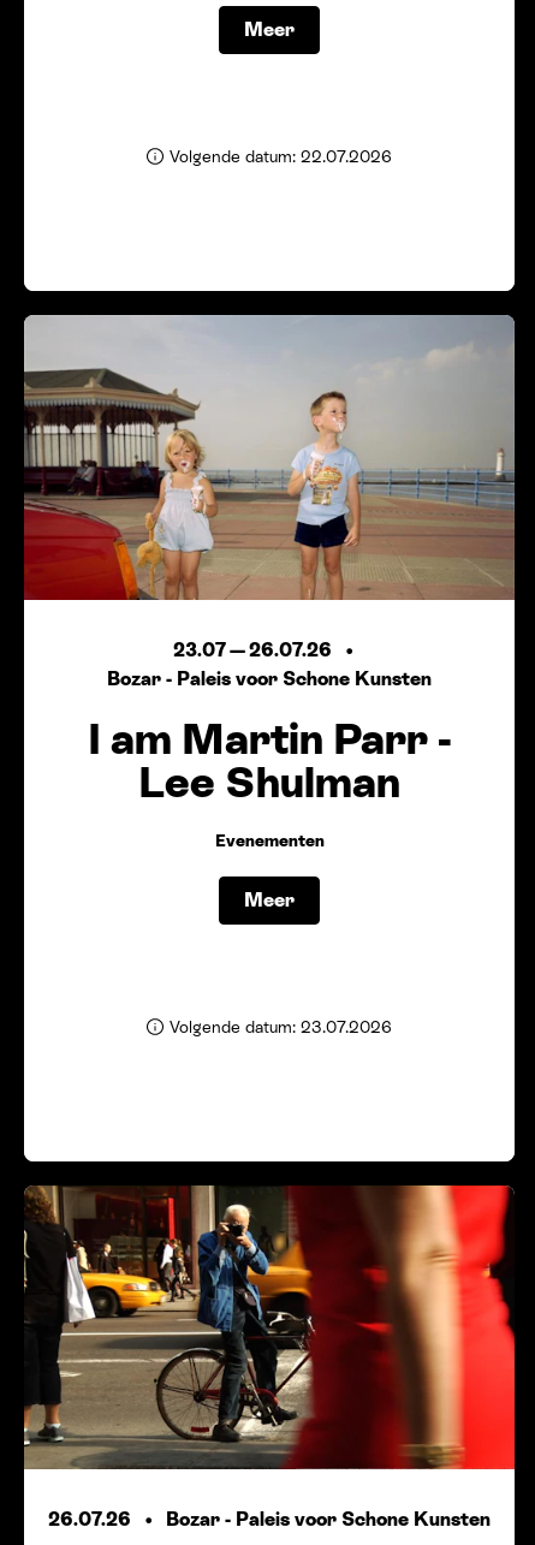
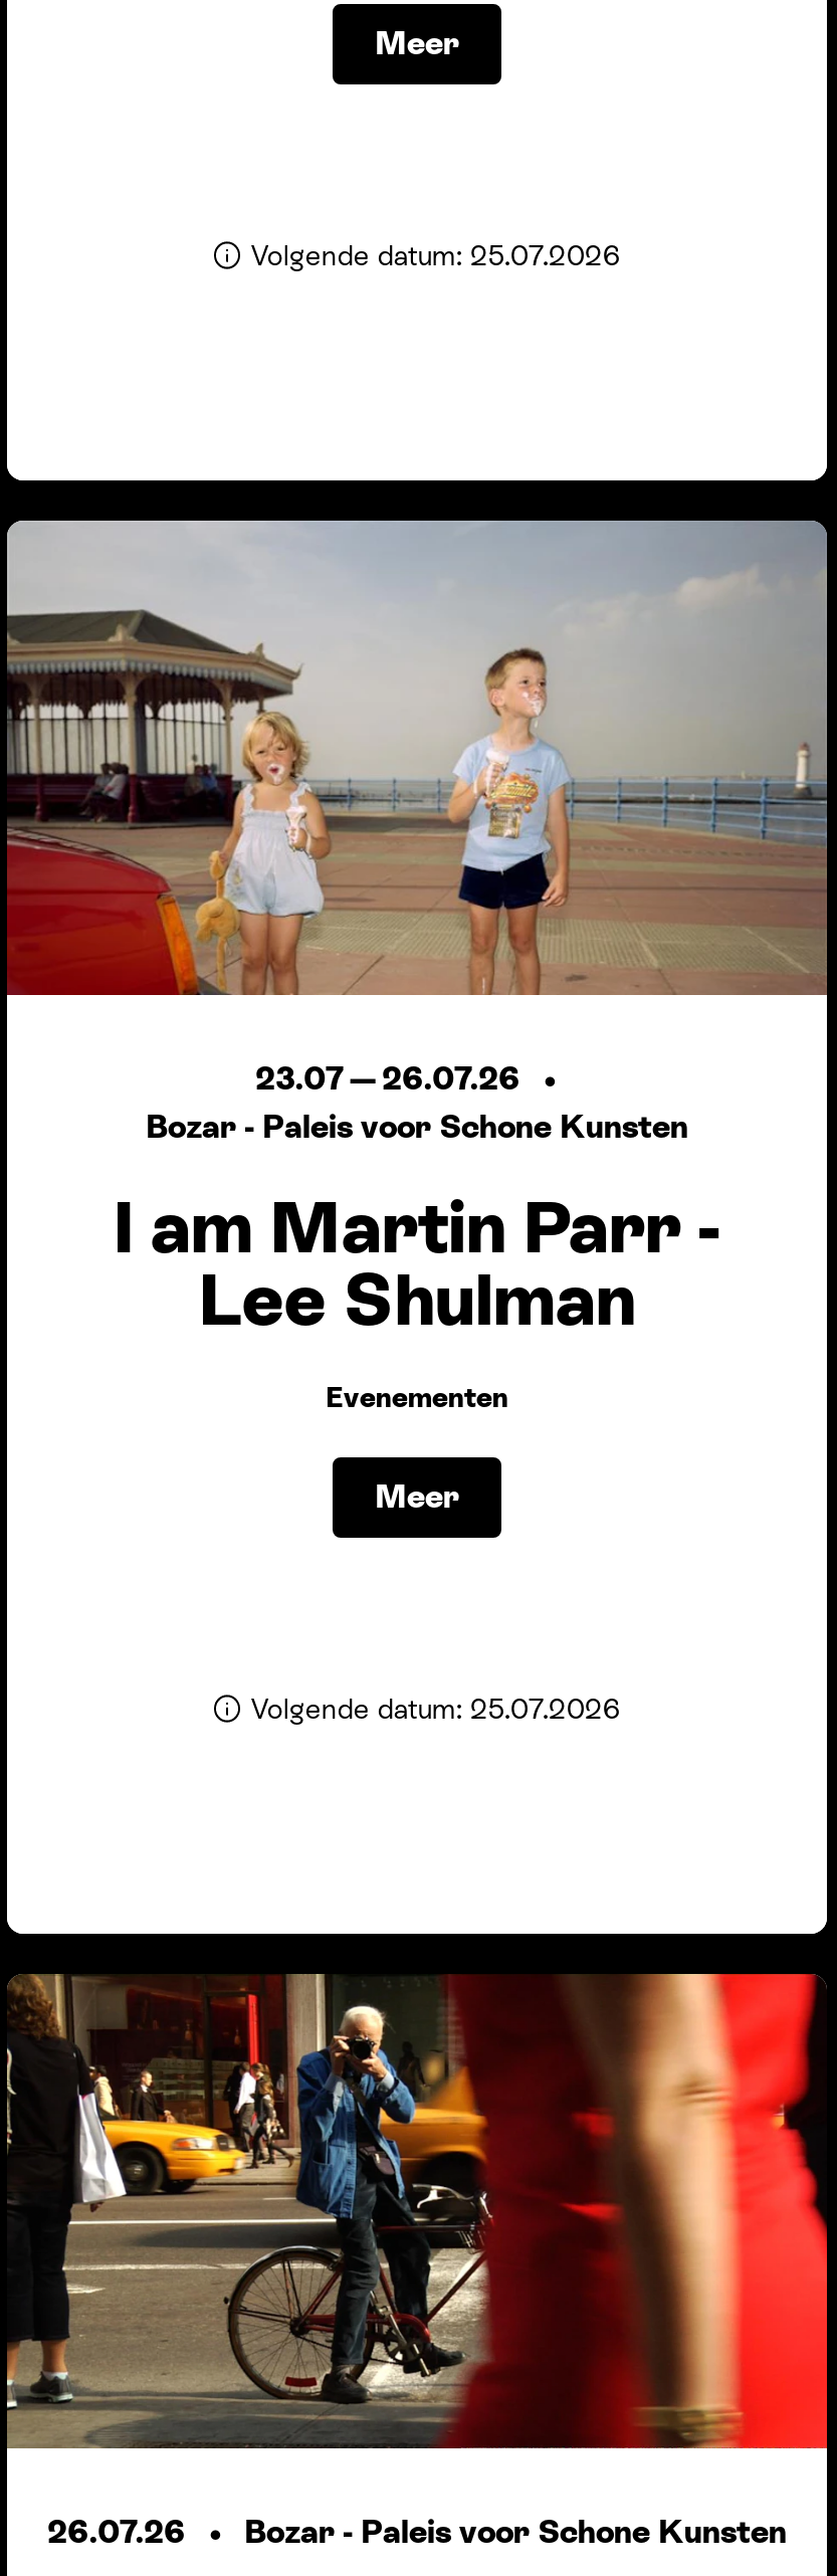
- Volgende datum: 22.07.2026
+ Volgende datum: 25.07.2026

- Volgende datum: 23.07.2026
+ Volgende datum: 25.07.2026
